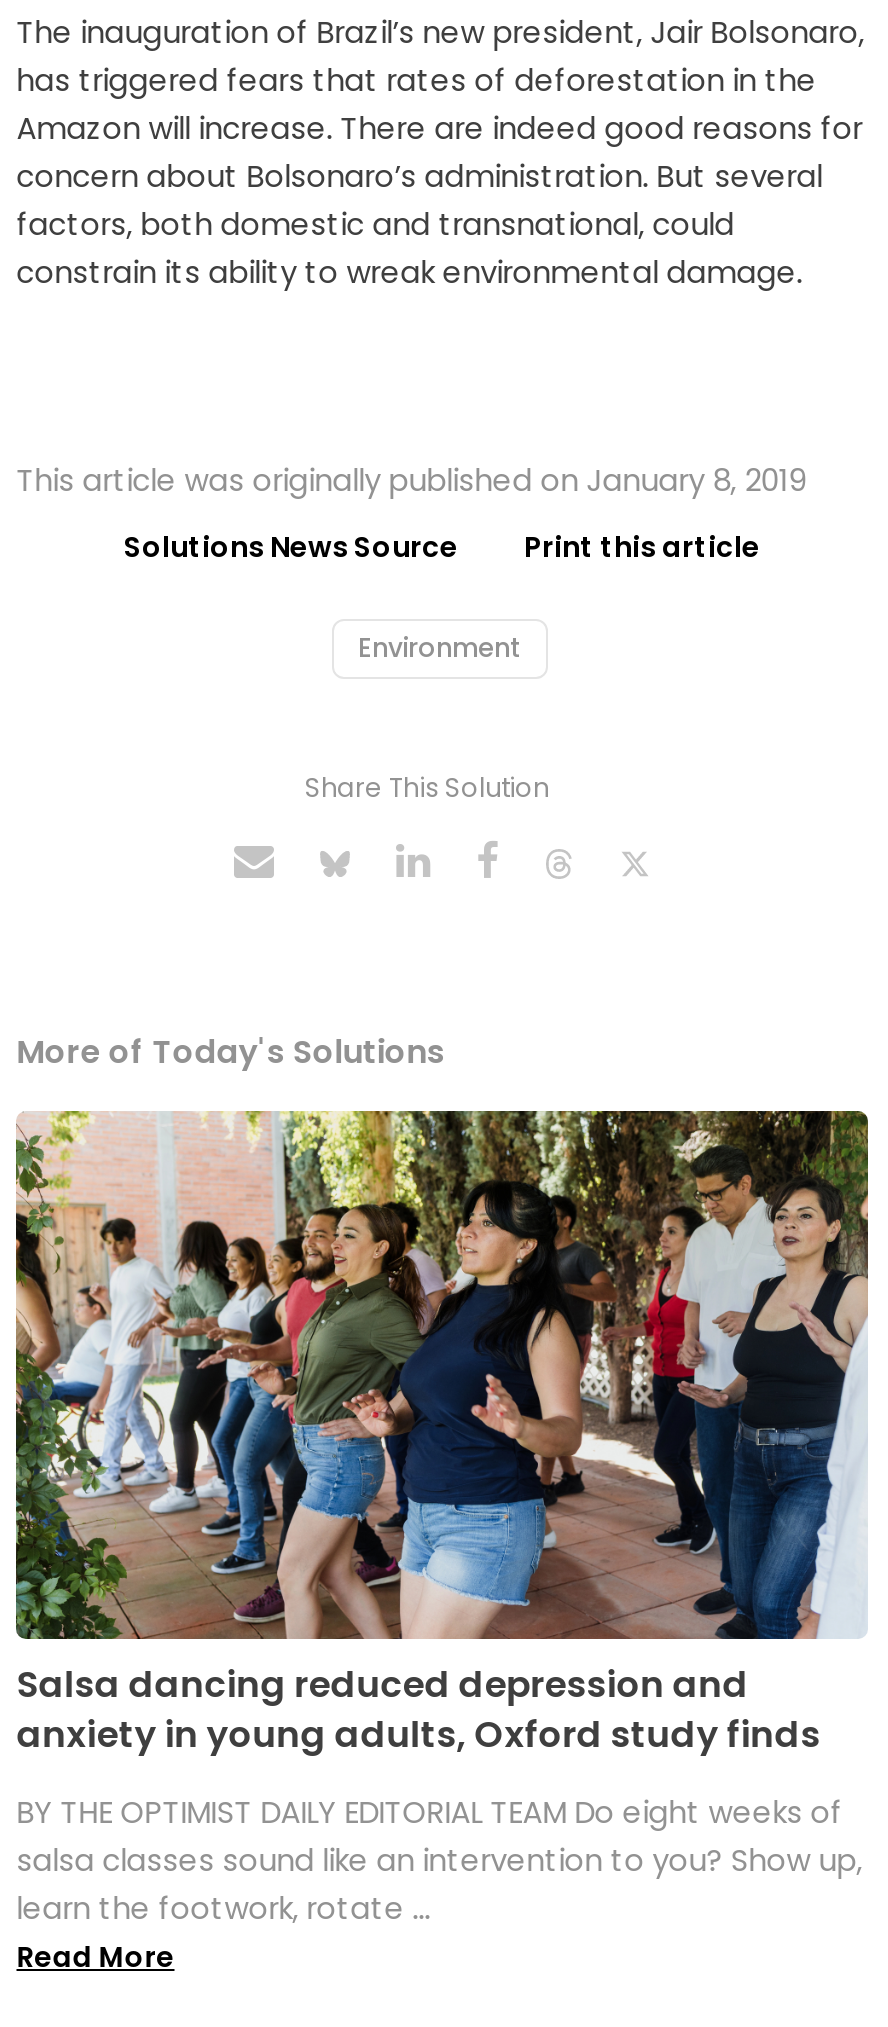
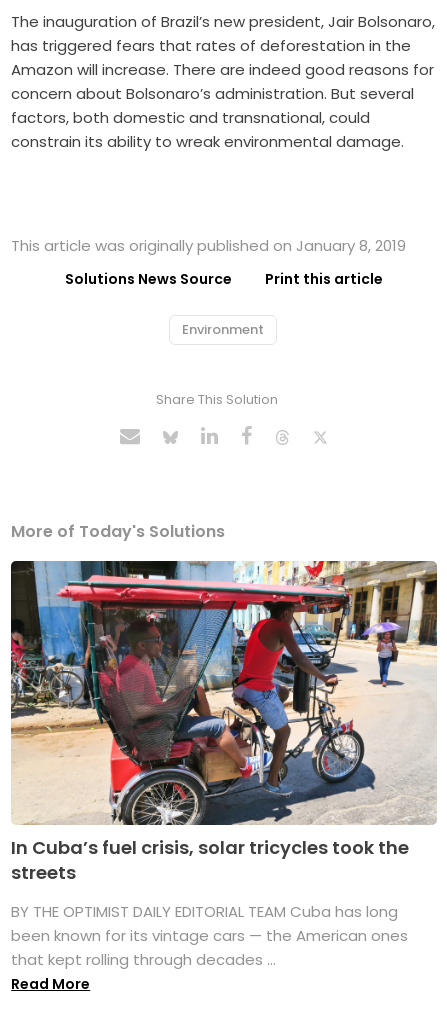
- [image]
- Salsa dancing reduced depression and
- anxiety in young adults, Oxford study finds
+ [image]
+ In Cuba’s fuel crisis, solar tricycles took the
+ streets

- BY THE OPTIMIST DAILY EDITORIAL TEAM Do eight weeks of
- salsa classes sound like an intervention to you? Show up,
- learn the footwork, rotate ...
+ BY THE OPTIMIST DAILY EDITORIAL TEAM Cuba has long
+ been known for its vintage cars — the American ones
+ that kept rolling through decades ...
